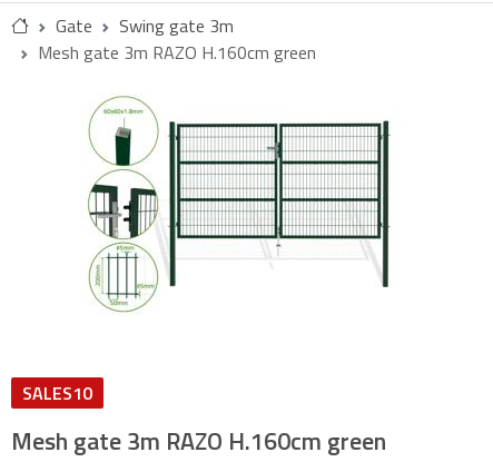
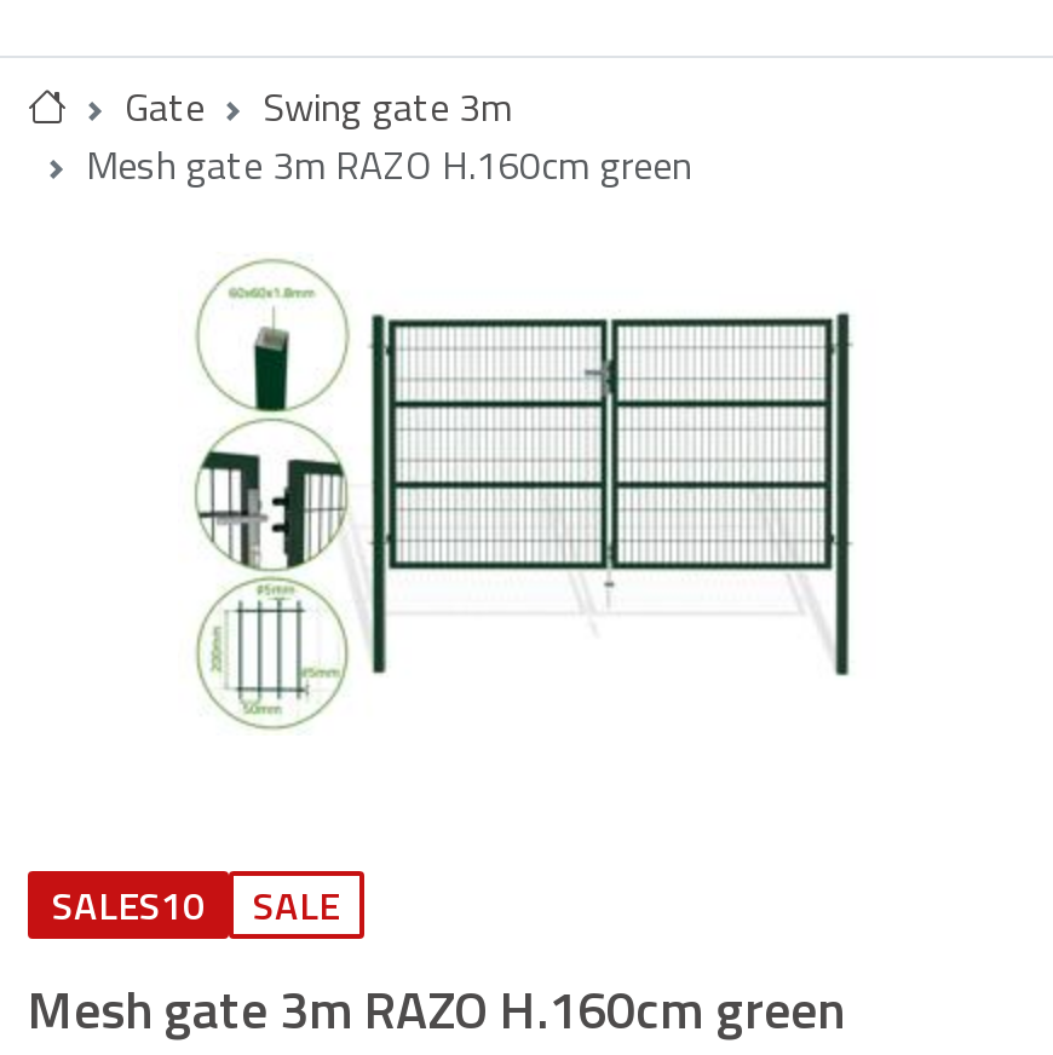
+ SALE
